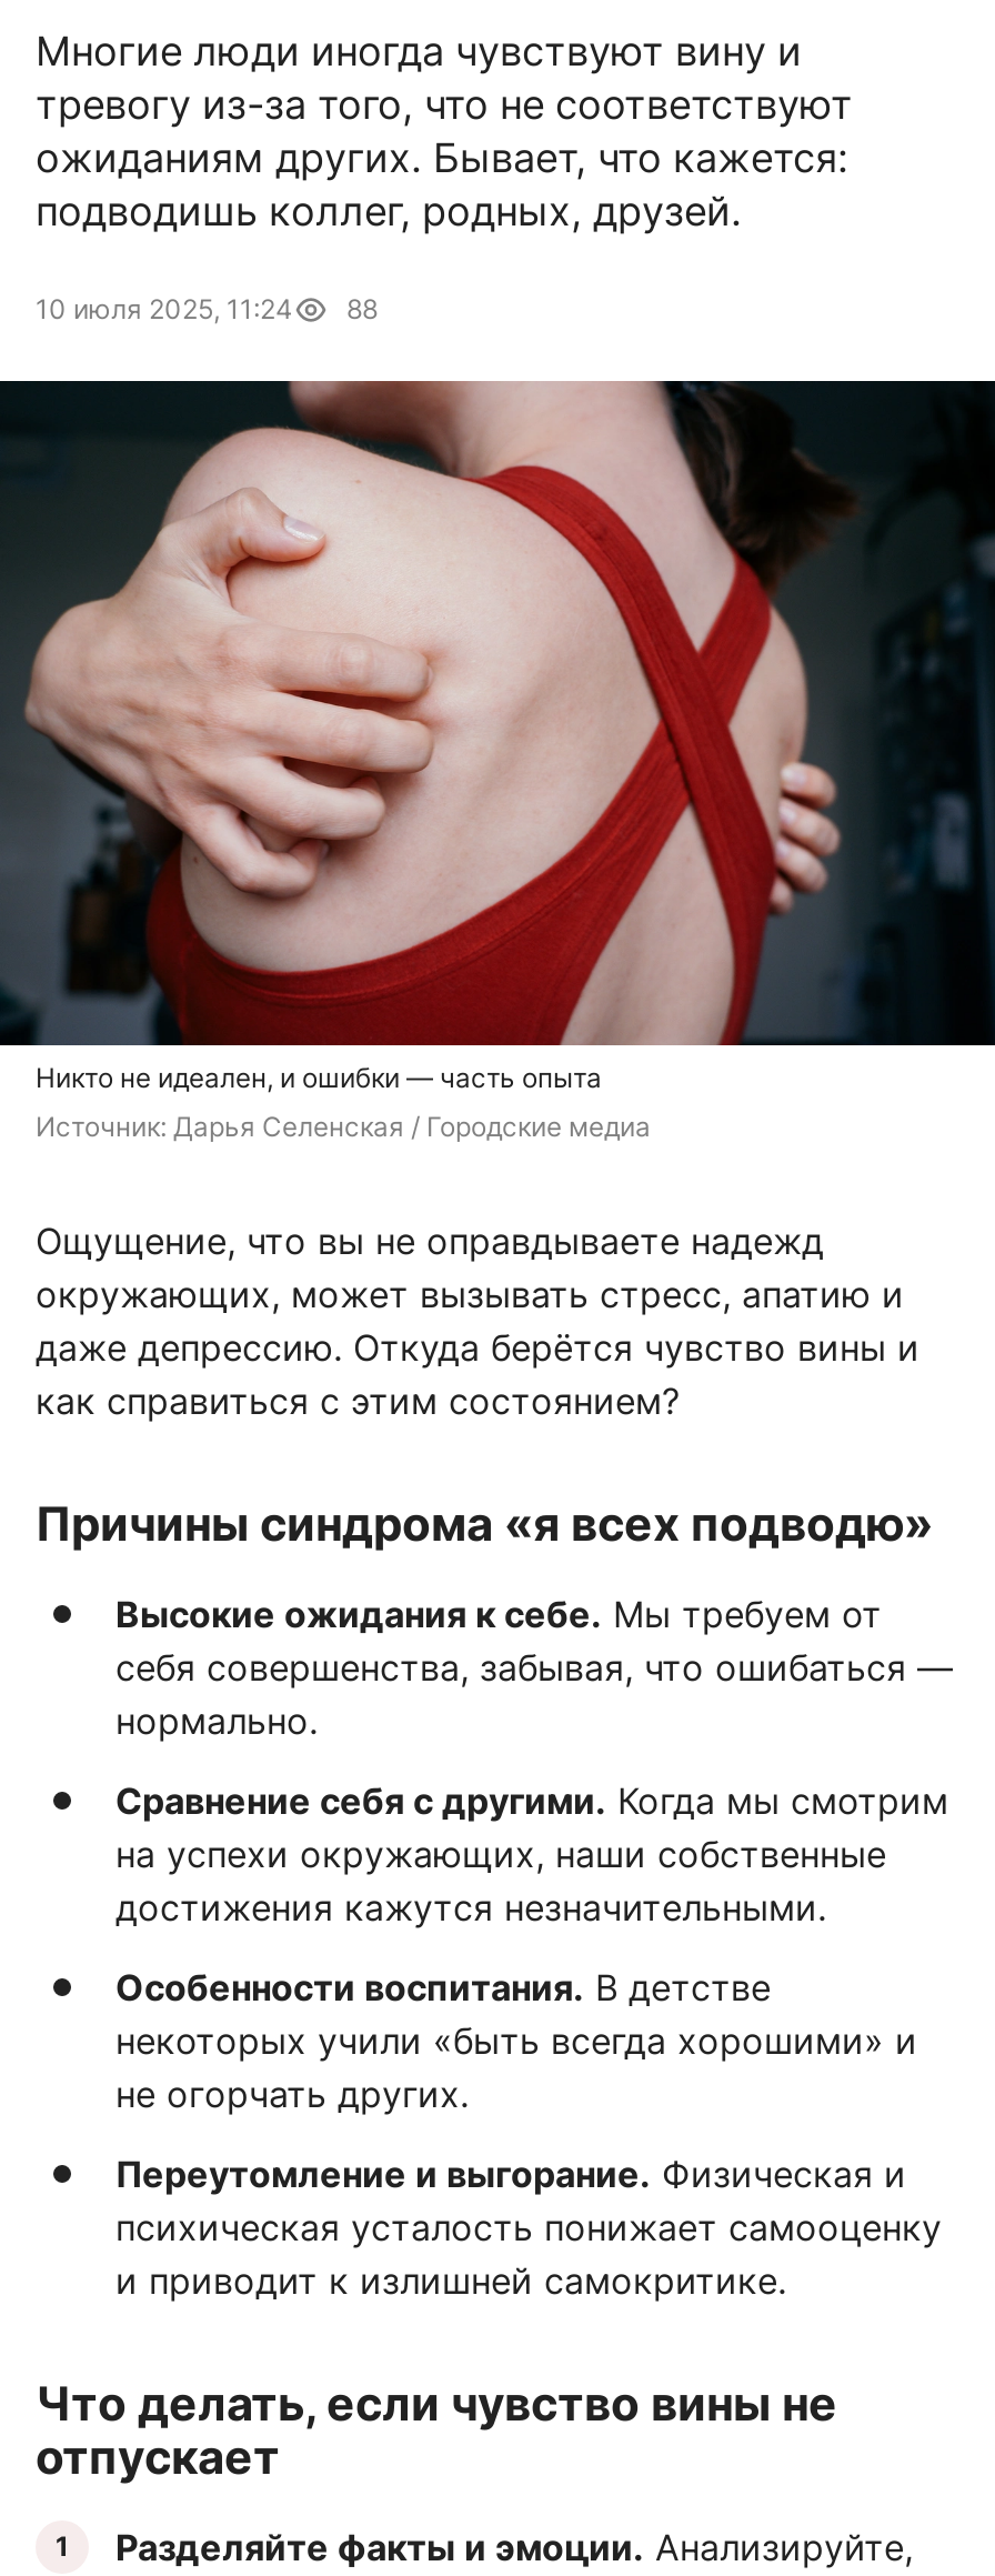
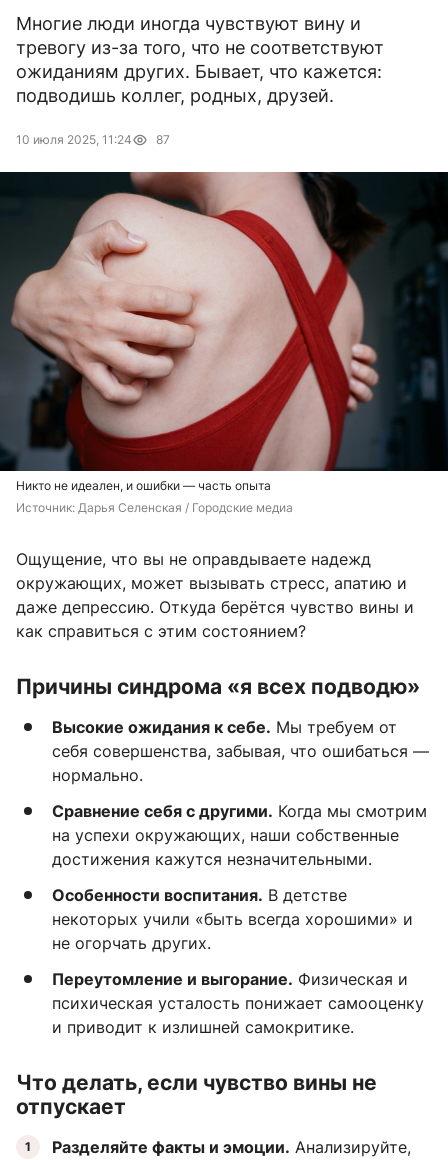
- 10 июля 2025, 11:24 88
+ 10 июля 2025, 11:24 87
